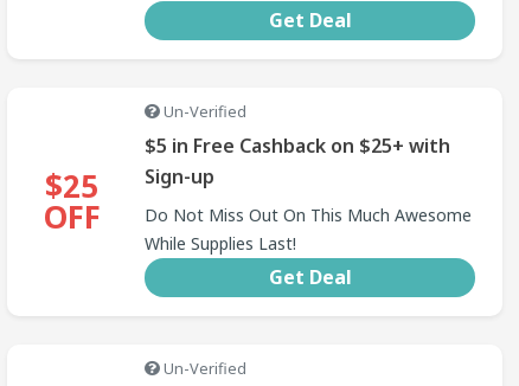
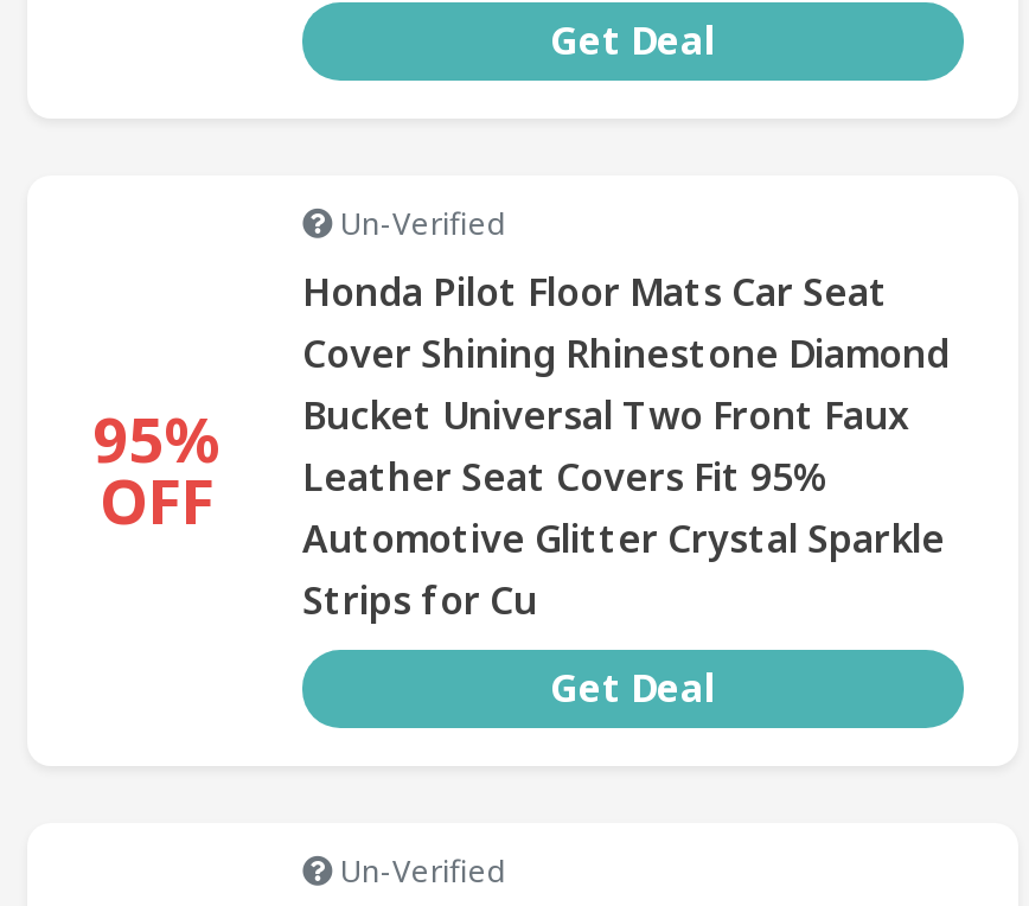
- $5 in Free Cashback on $25+ with
- Sign-up
- Do Not Miss Out On This Much Awesome
- While Supplies Last!
+ Honda Pilot Floor Mats Car Seat
+ Cover Shining Rhinestone Diamond
+ Bucket Universal Two Front Faux
+ Leather Seat Covers Fit 95%
+ Automotive Glitter Crystal Sparkle
+ Strips for Cu

- $25
+ 95%
